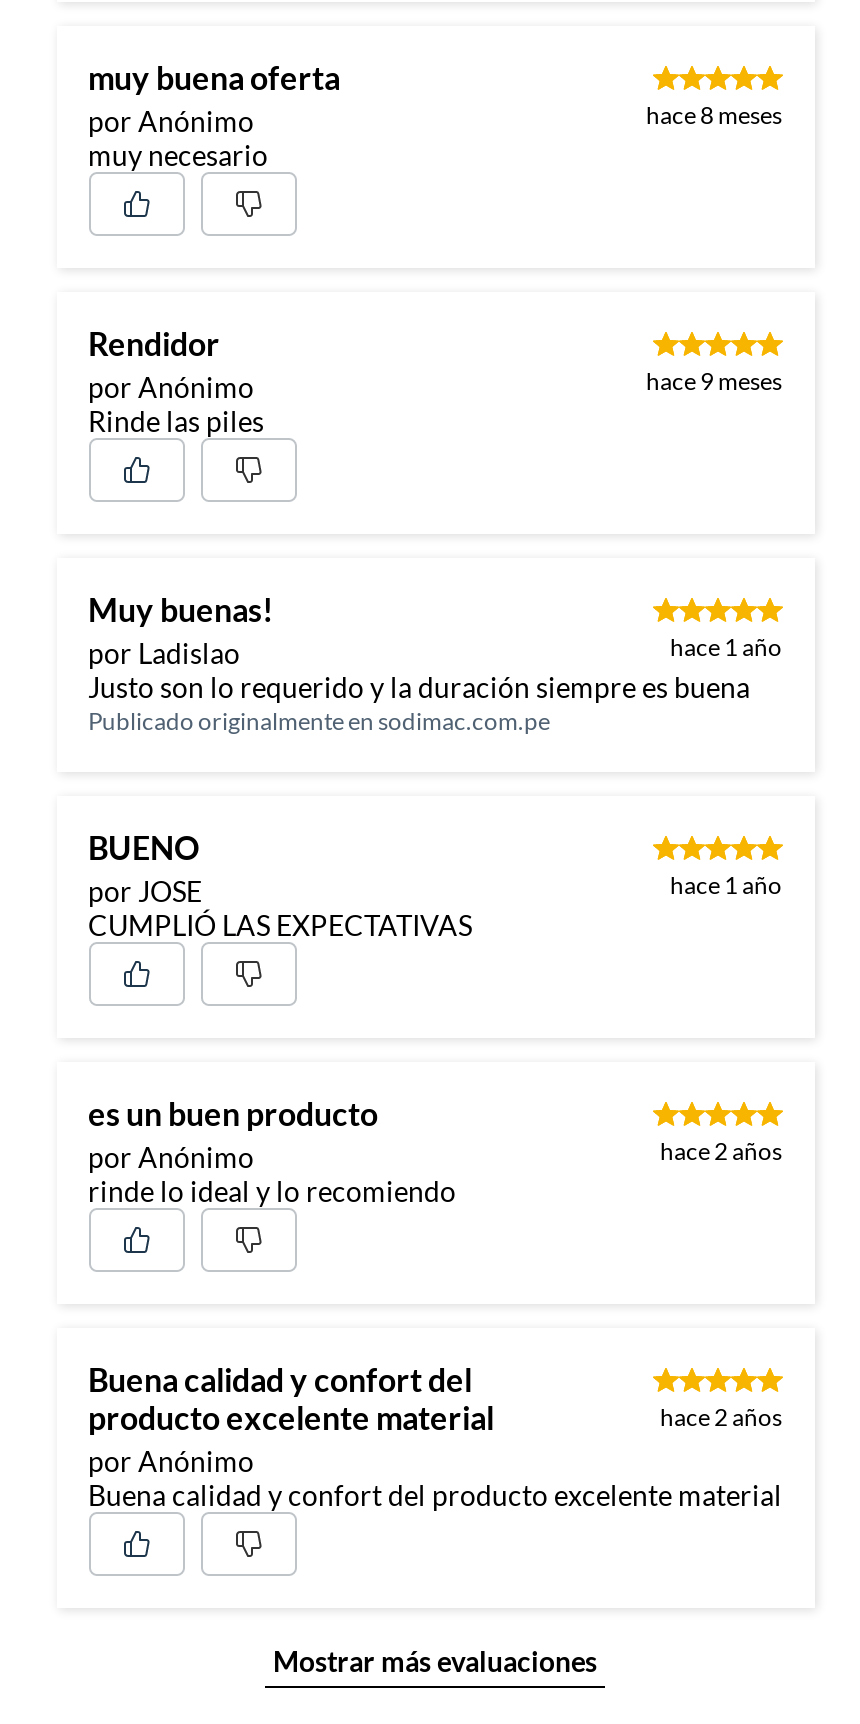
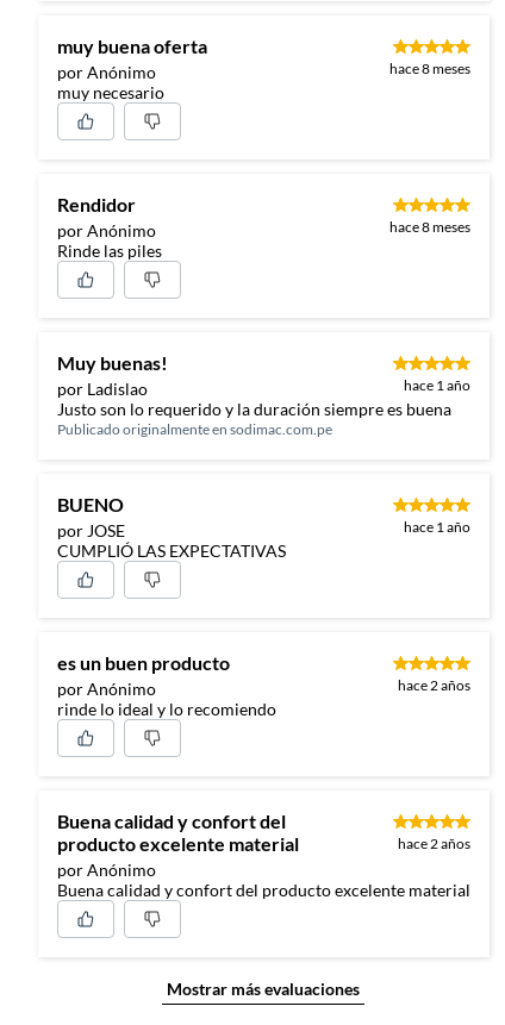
- hace 9 meses
+ hace 8 meses
